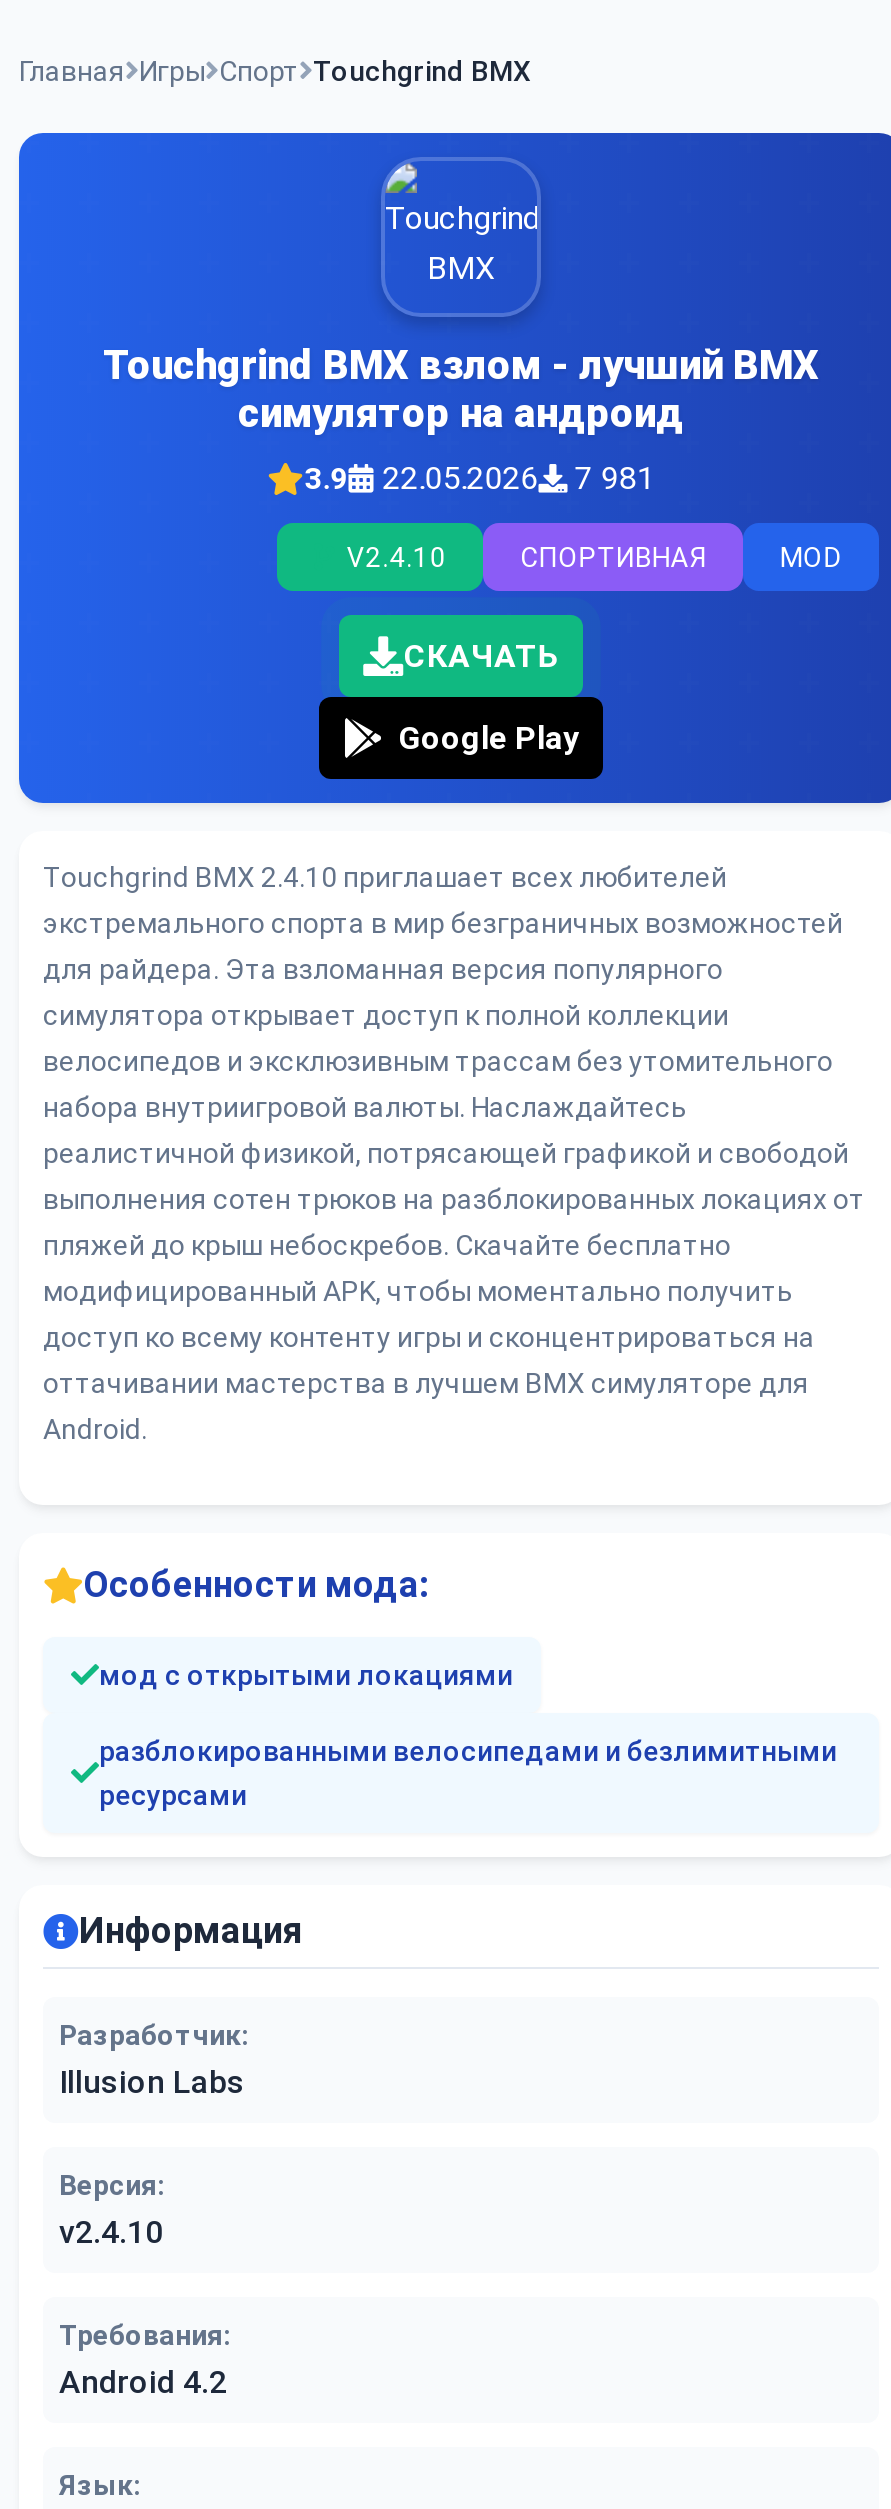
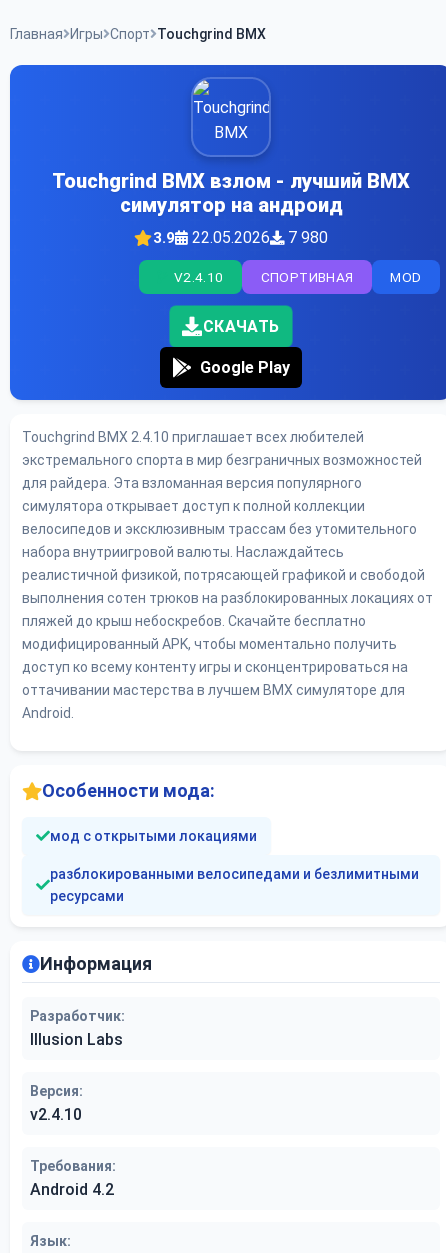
- 3.9 22.05.2026 7 981
+ 3.9 22.05.2026 7 980
